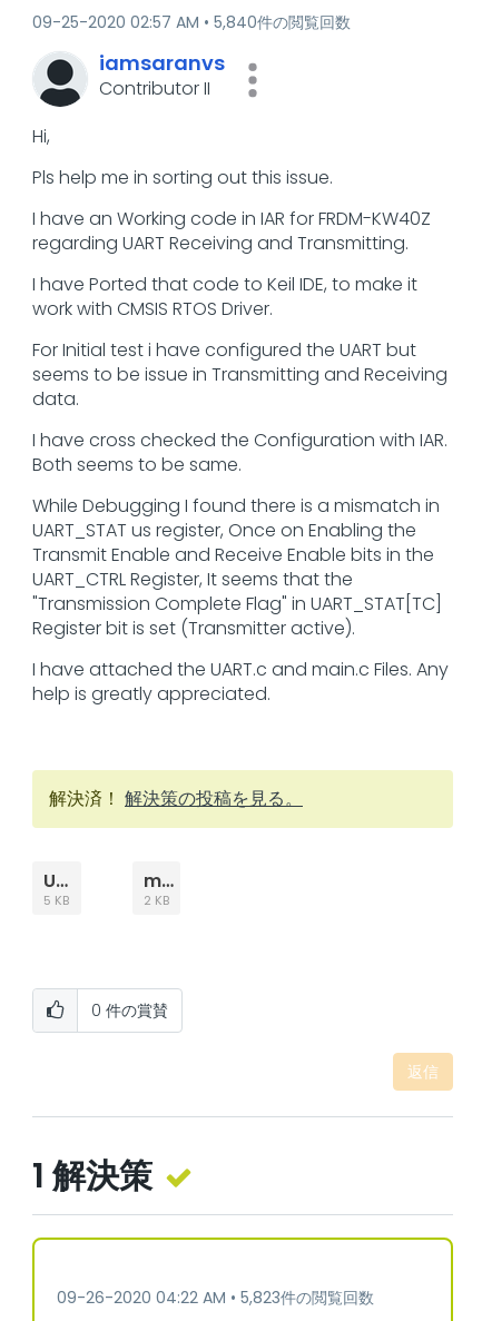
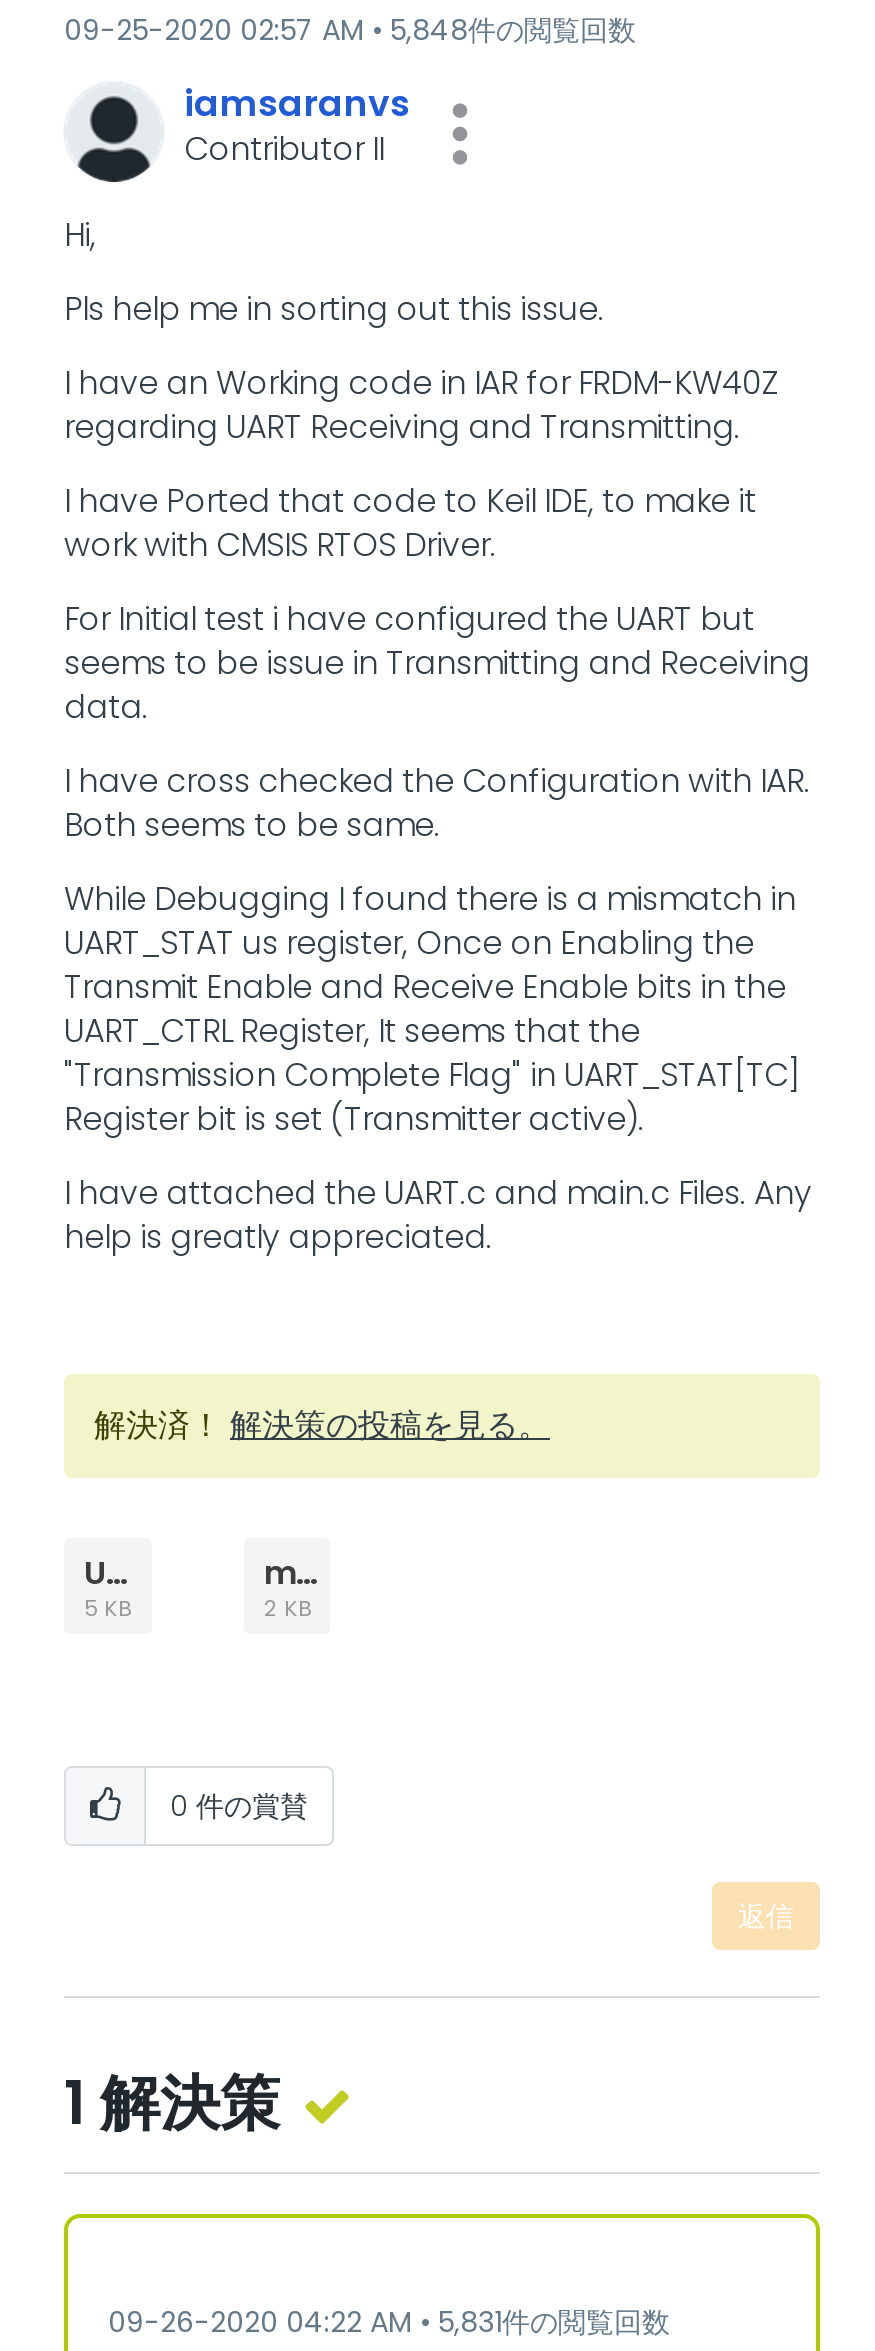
- 5,840件の閲覧回数
+ 5,848件の閲覧回数

- 5,823件の閲覧回数
+ 5,831件の閲覧回数
